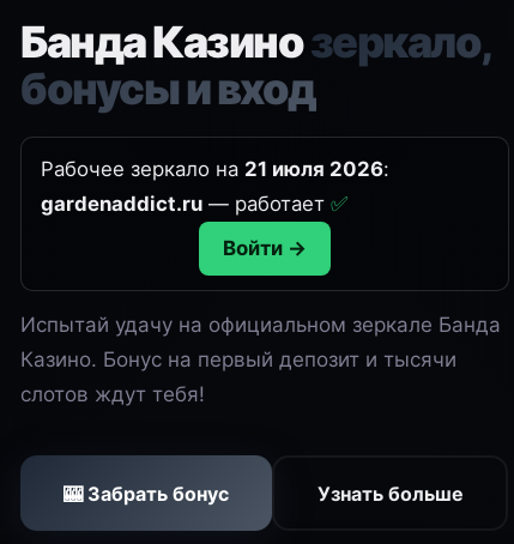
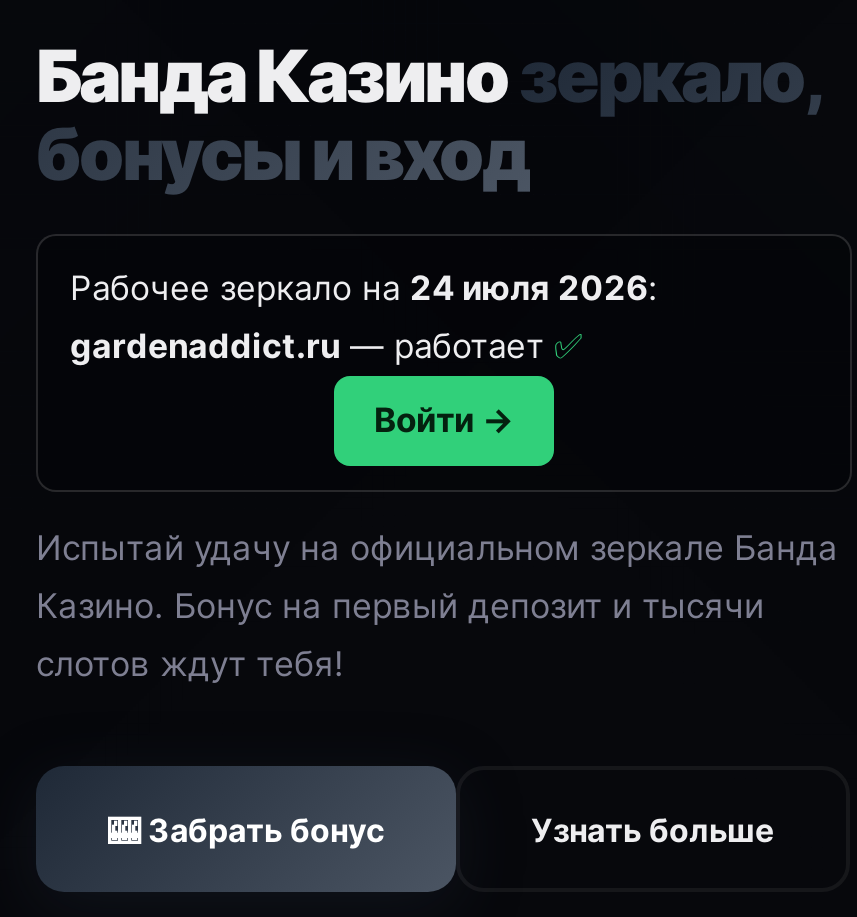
- Рабочее зеркало на 21 июля 2026:
+ Рабочее зеркало на 24 июля 2026:
